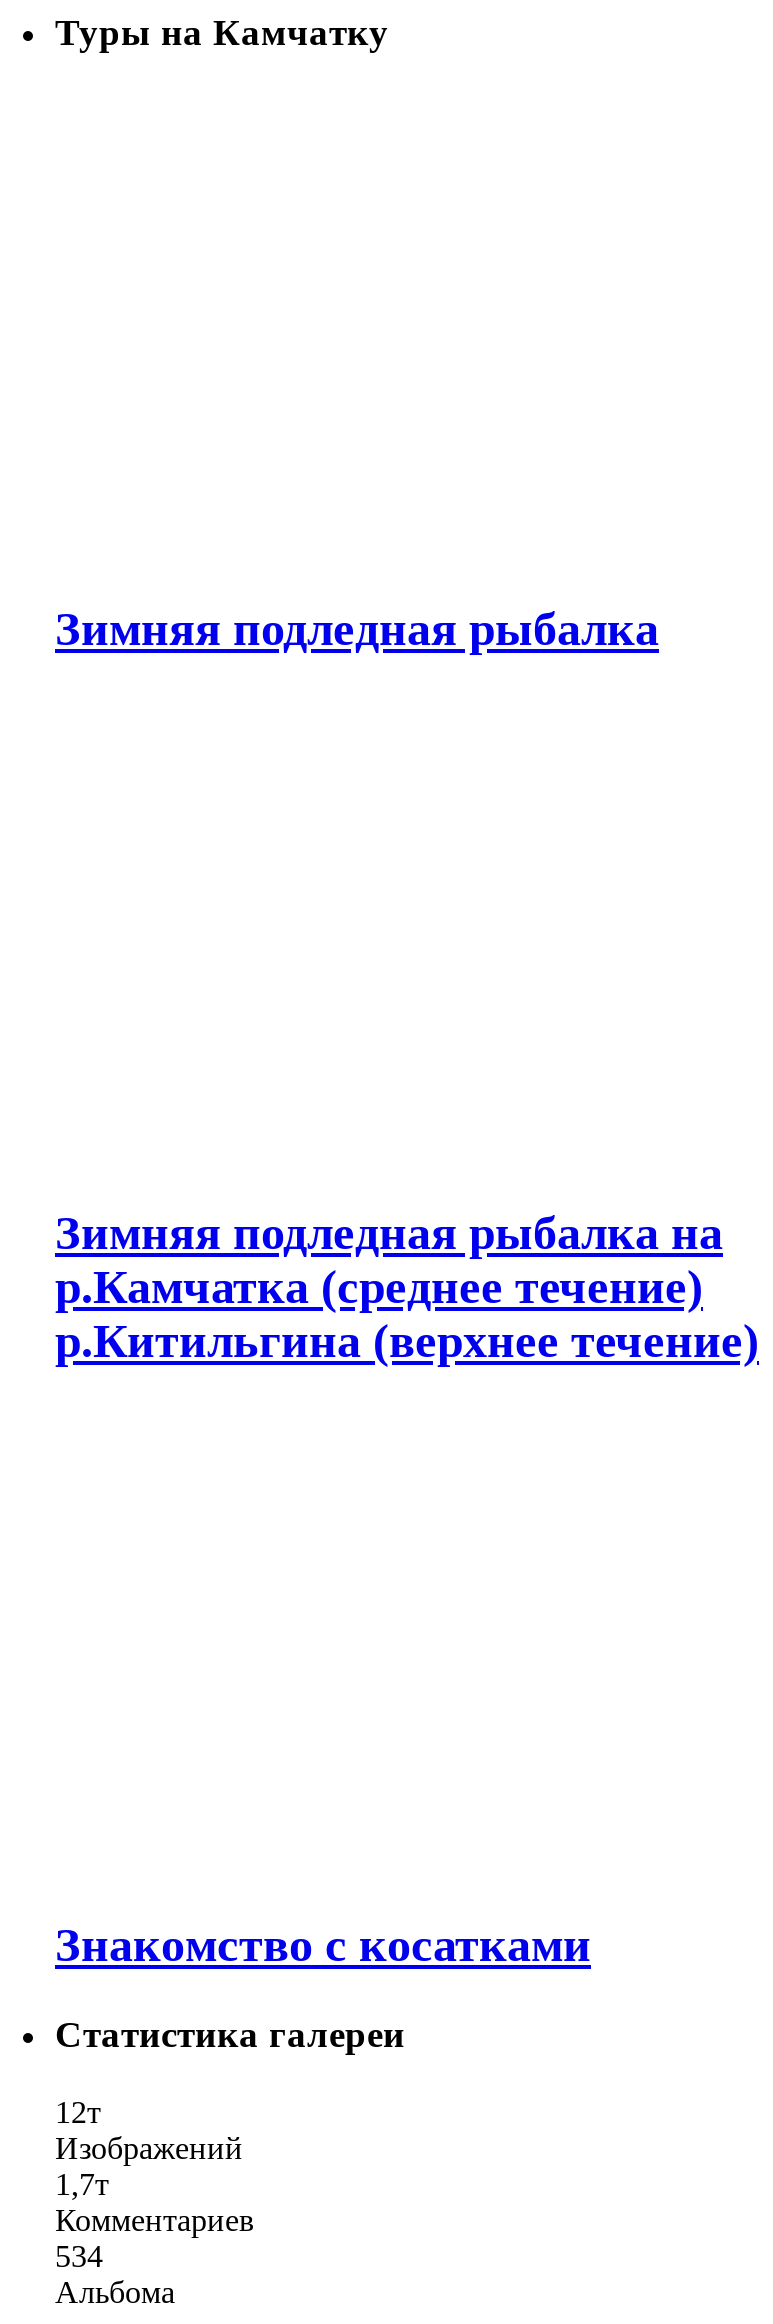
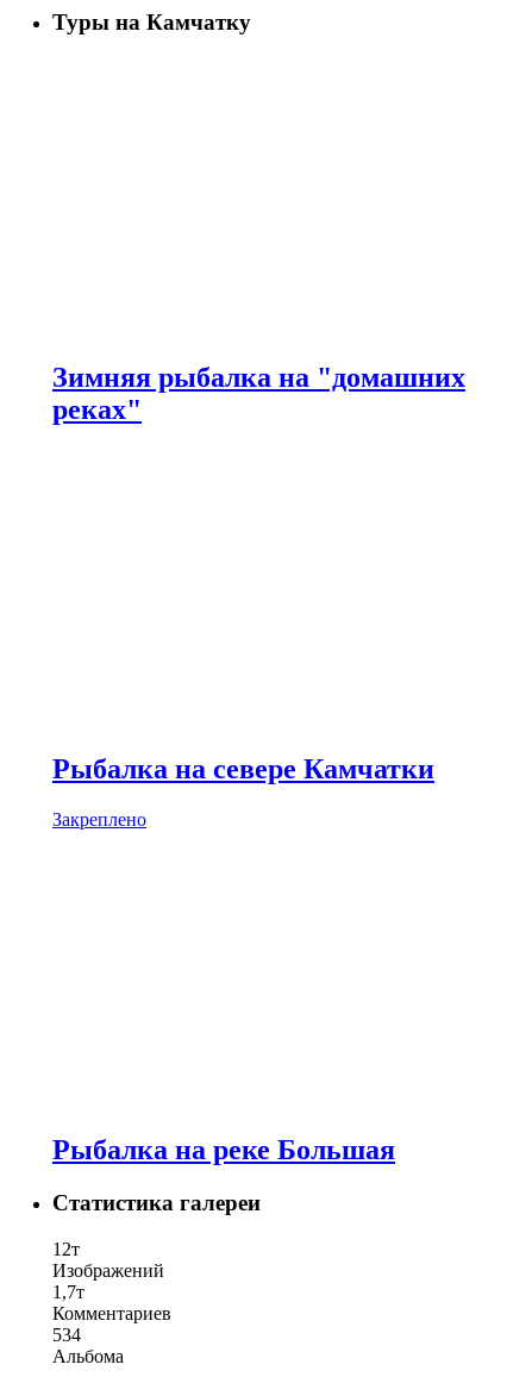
- Зимняя подледная рыбалка
+ Зимняя рыбалка на "домашних
+ реках"

- Зимняя подледная рыбалка на
- р.Камчатка (среднее течение)
- р.Китильгина (верхнее течение)
+ Рыбалка на севере Камчатки
+ Закреплено

- Знакомство с косатками
+ Рыбалка на реке Большая
